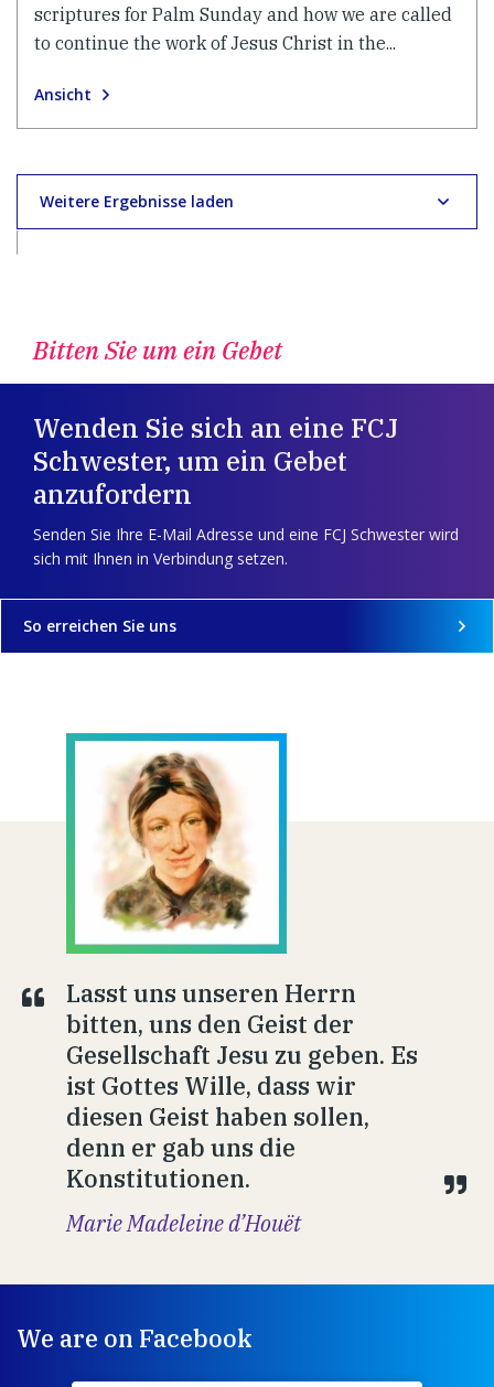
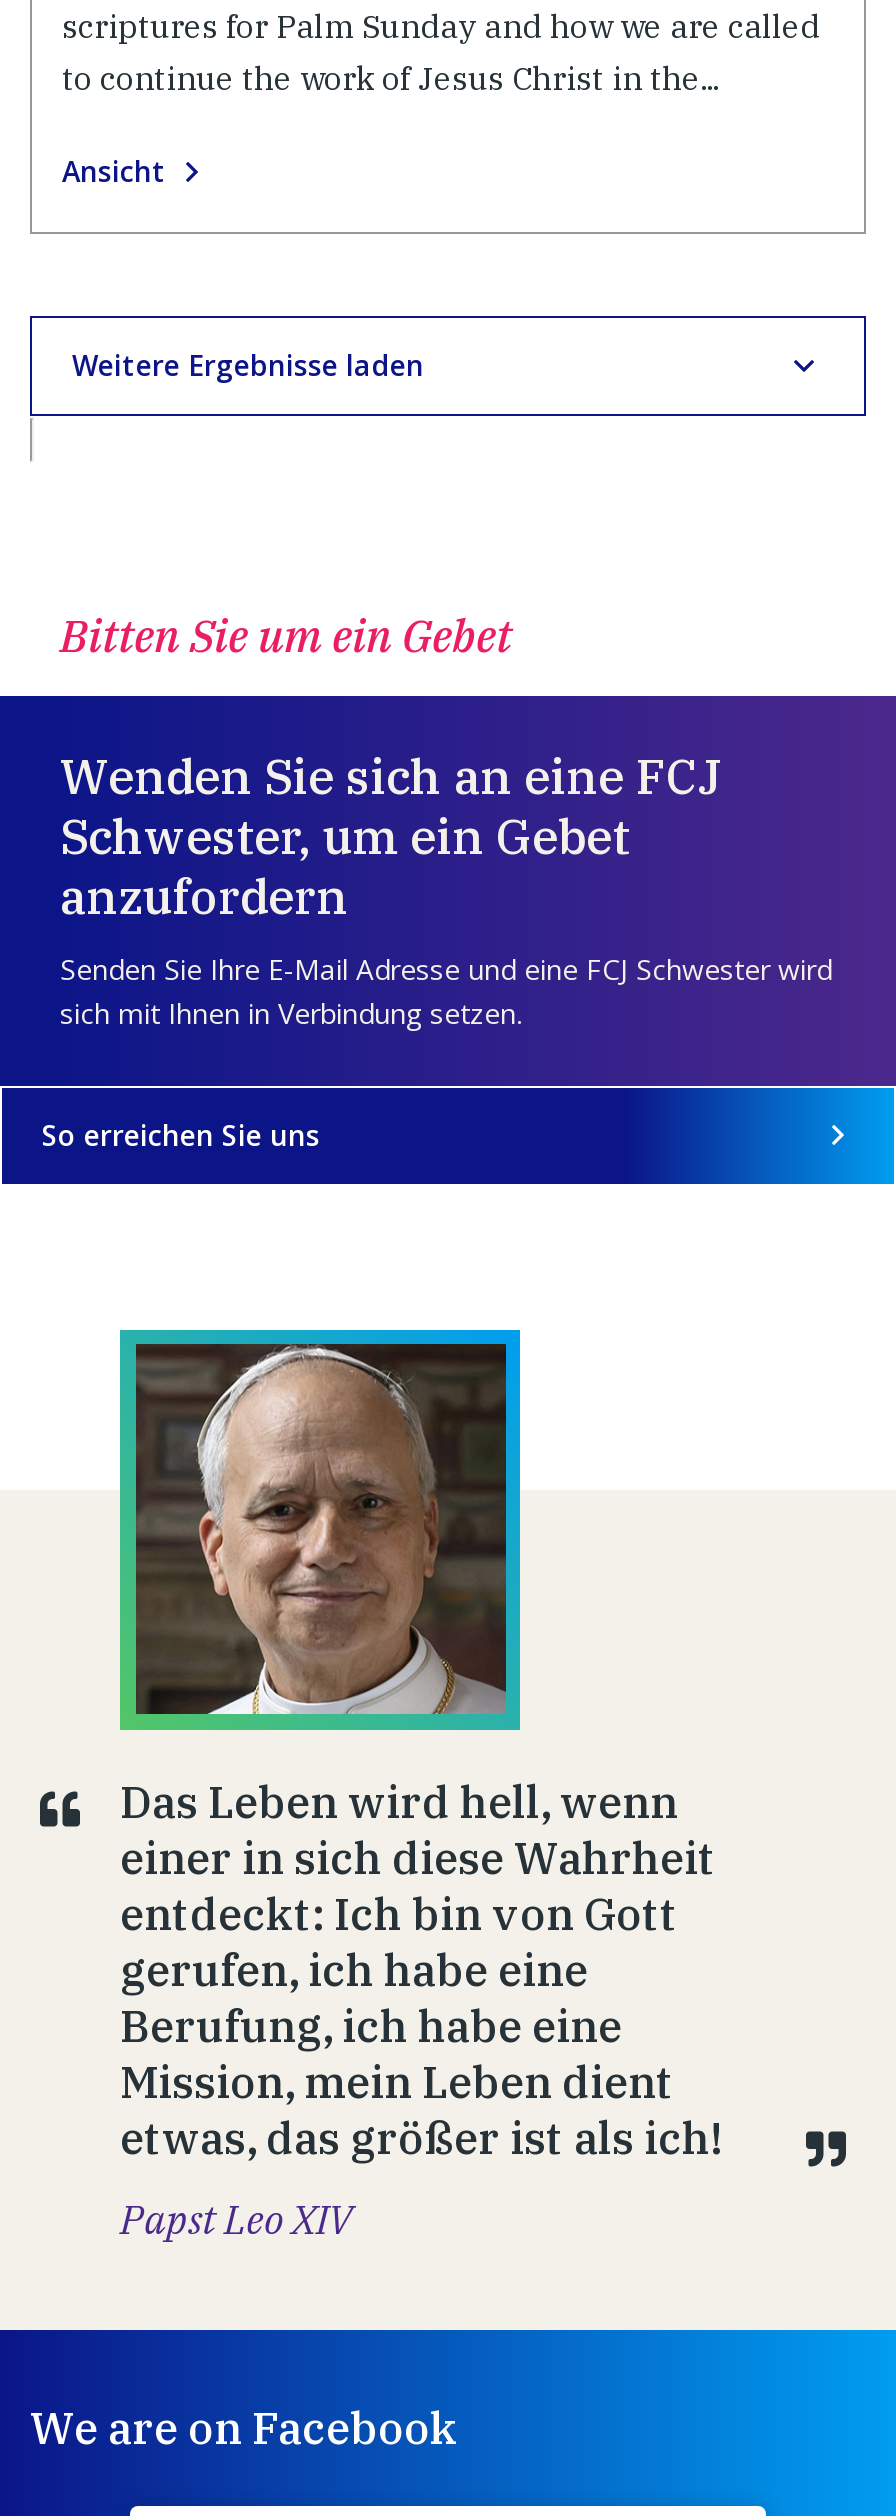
- [image]
- Lasst uns unseren Herrn
- bitten, uns den Geist der
- Gesellschaft Jesu zu geben. Es
- ist Gottes Wille, dass wir
- diesen Geist haben sollen,
- denn er gab uns die
- Konstitutionen.
- Marie Madeleine d’Houët
+ [image]
+ Das Leben wird hell, wenn
+ einer in sich diese Wahrheit
+ entdeckt: Ich bin von Gott
+ gerufen, ich habe eine
+ Berufung, ich habe eine
+ Mission, mein Leben dient
+ etwas, das größer ist als ich!
+ Papst Leo XIV
